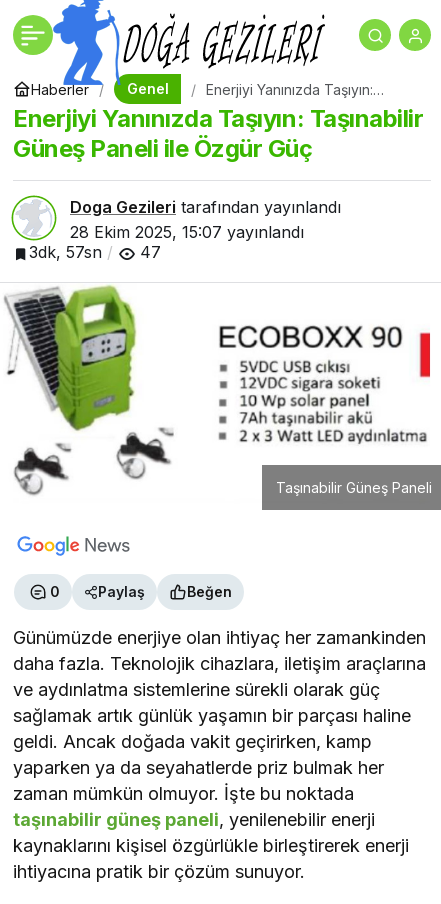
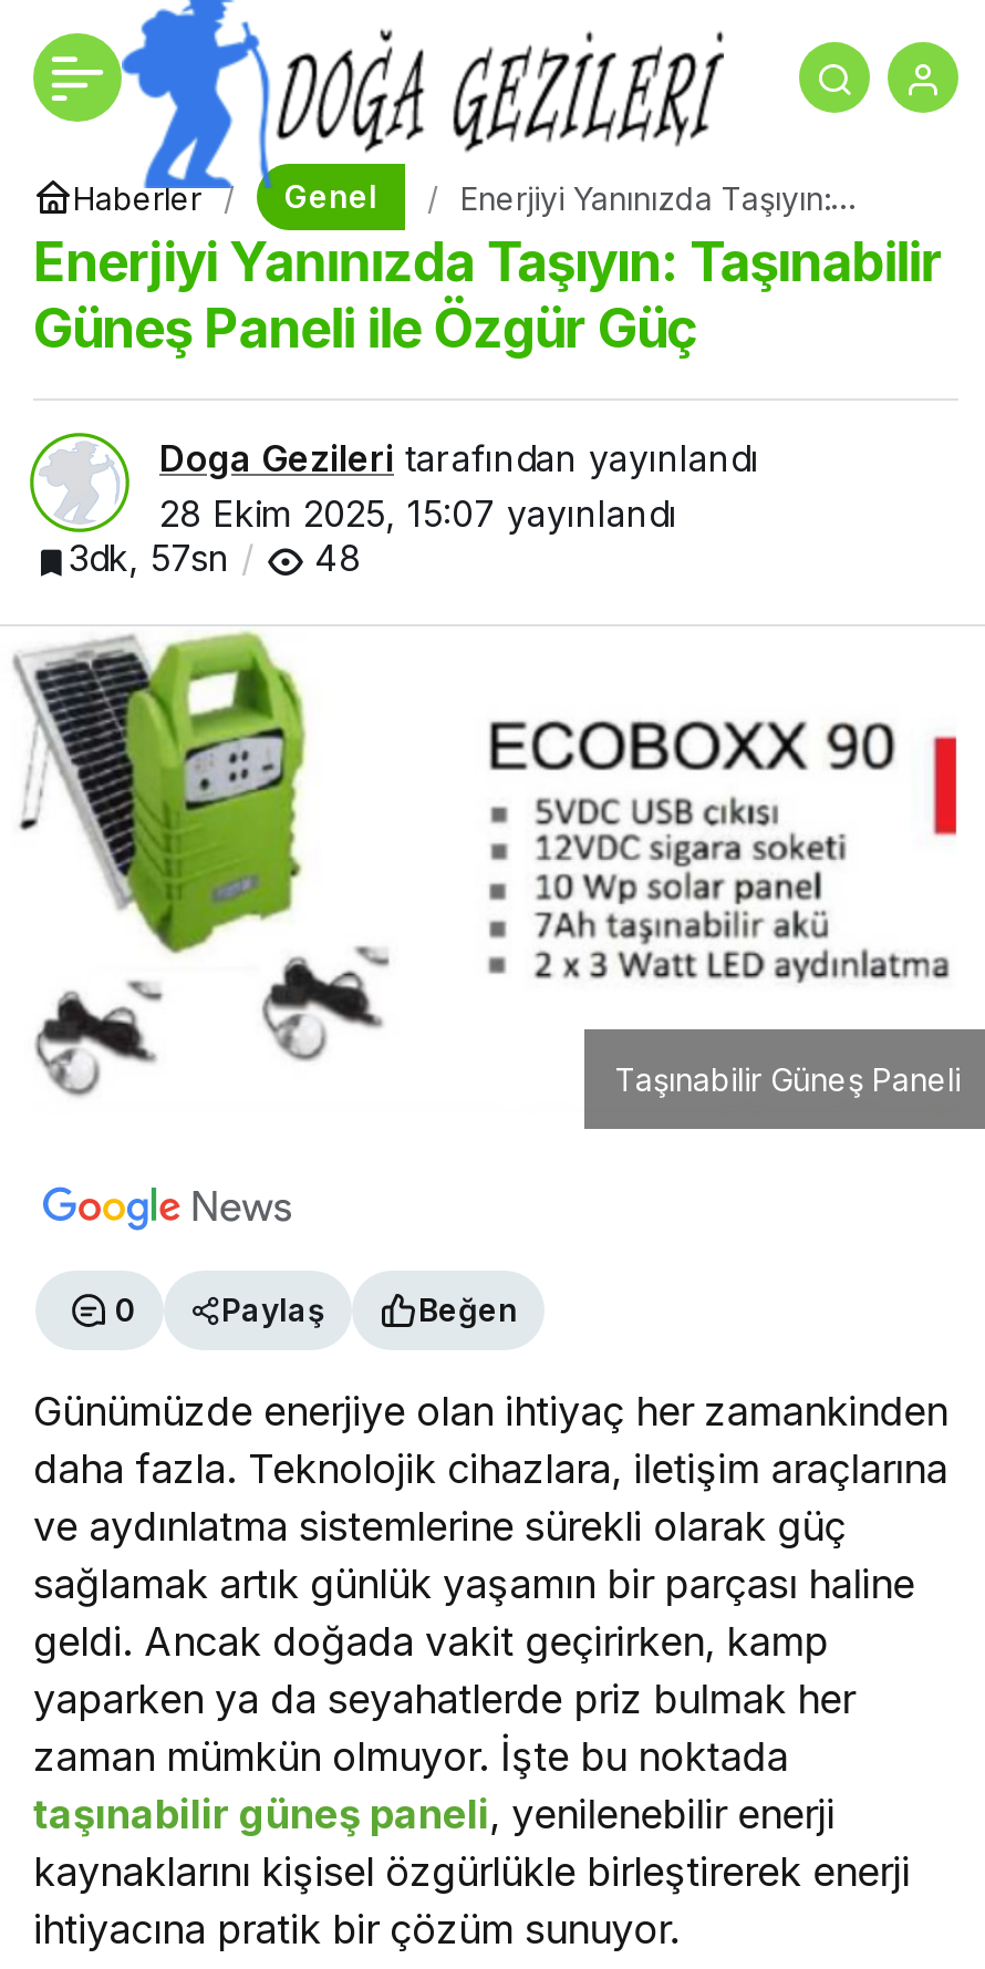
- 3dk, 57sn 47
+ 3dk, 57sn 48
